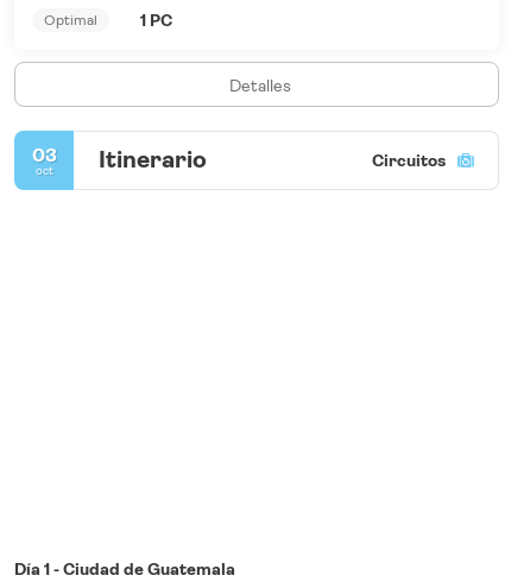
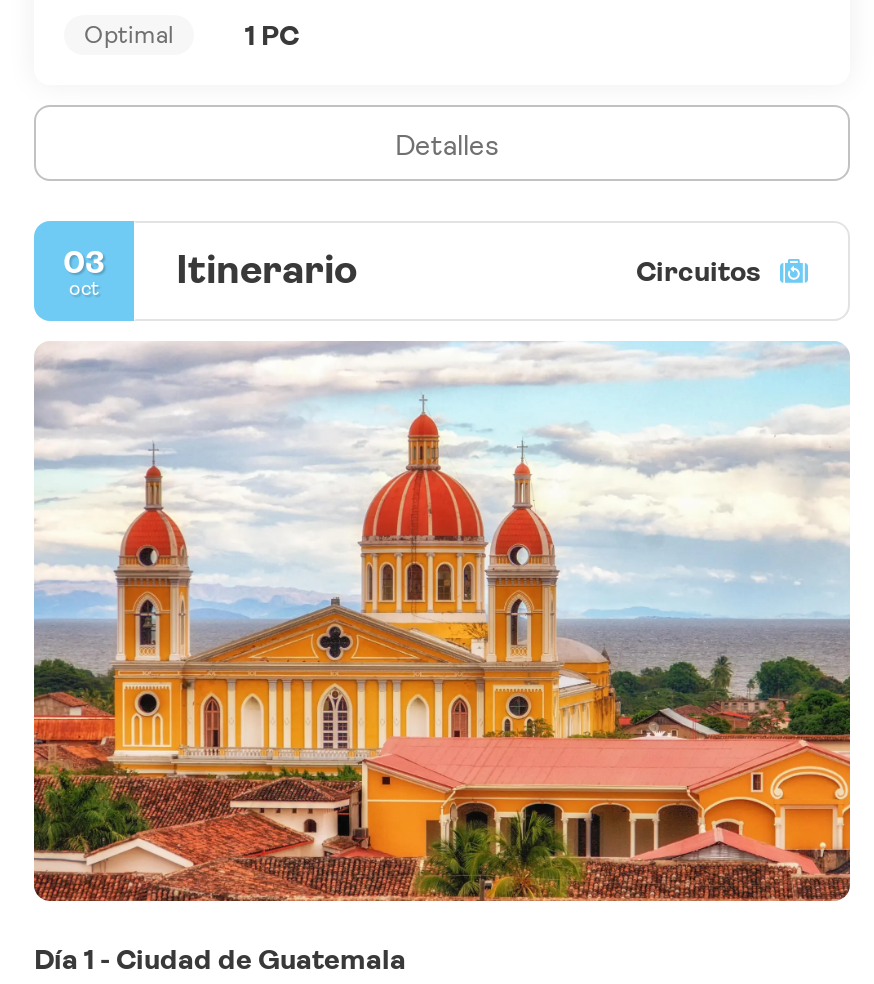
+ [image]
